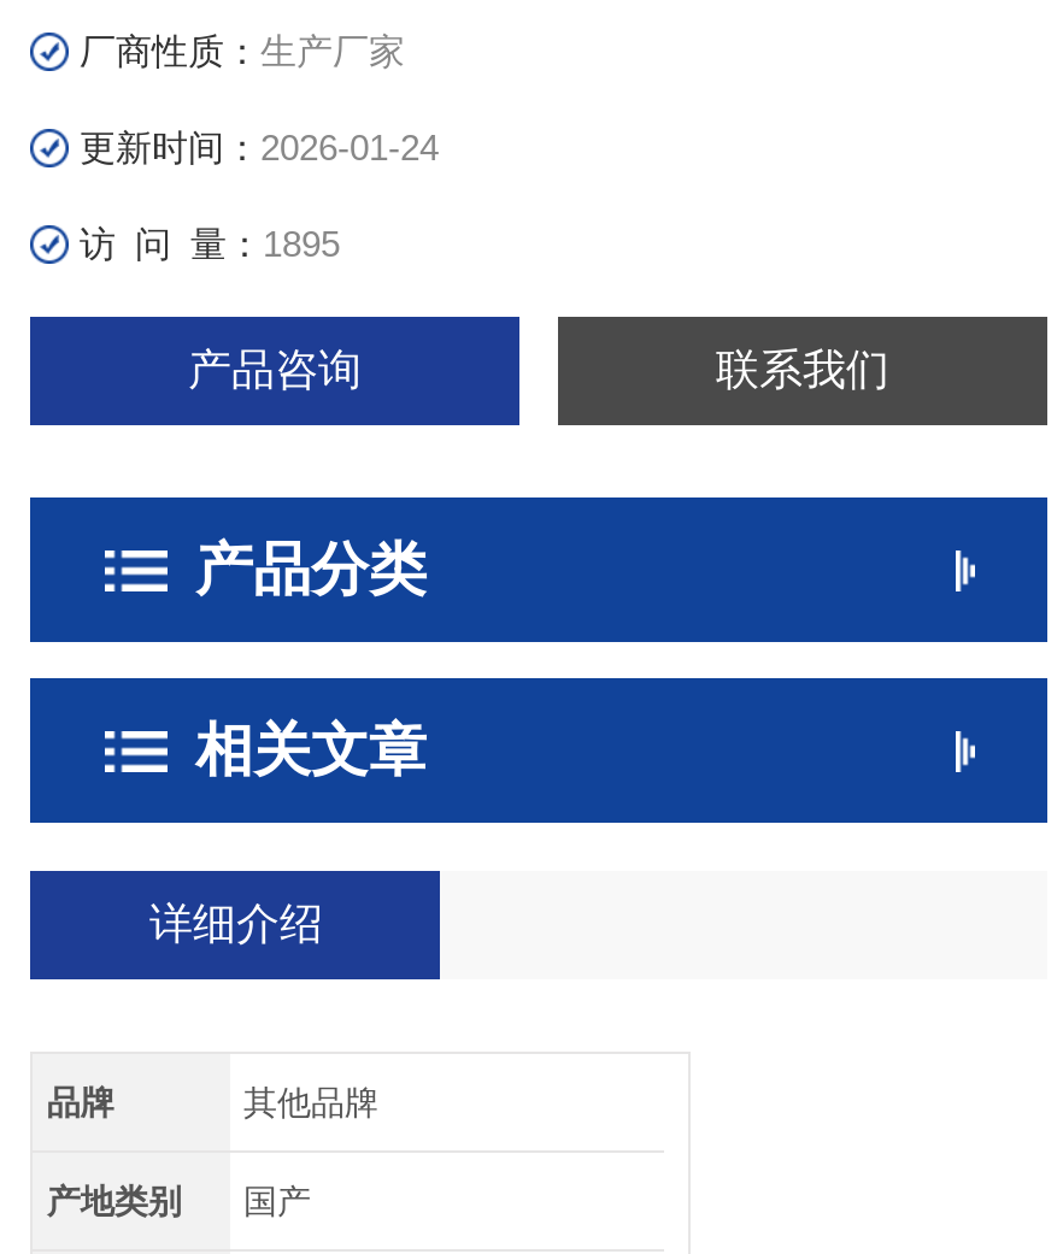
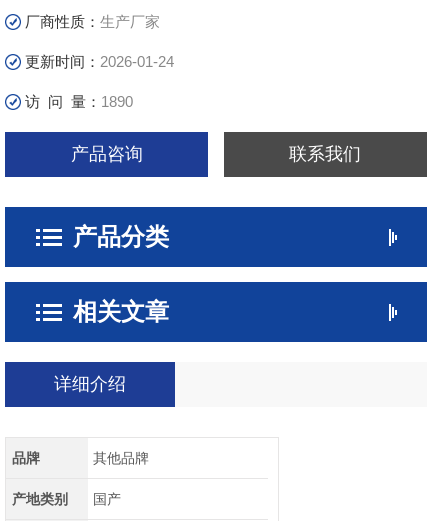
- 访 问 量：1895
+ 访 问 量：1890
